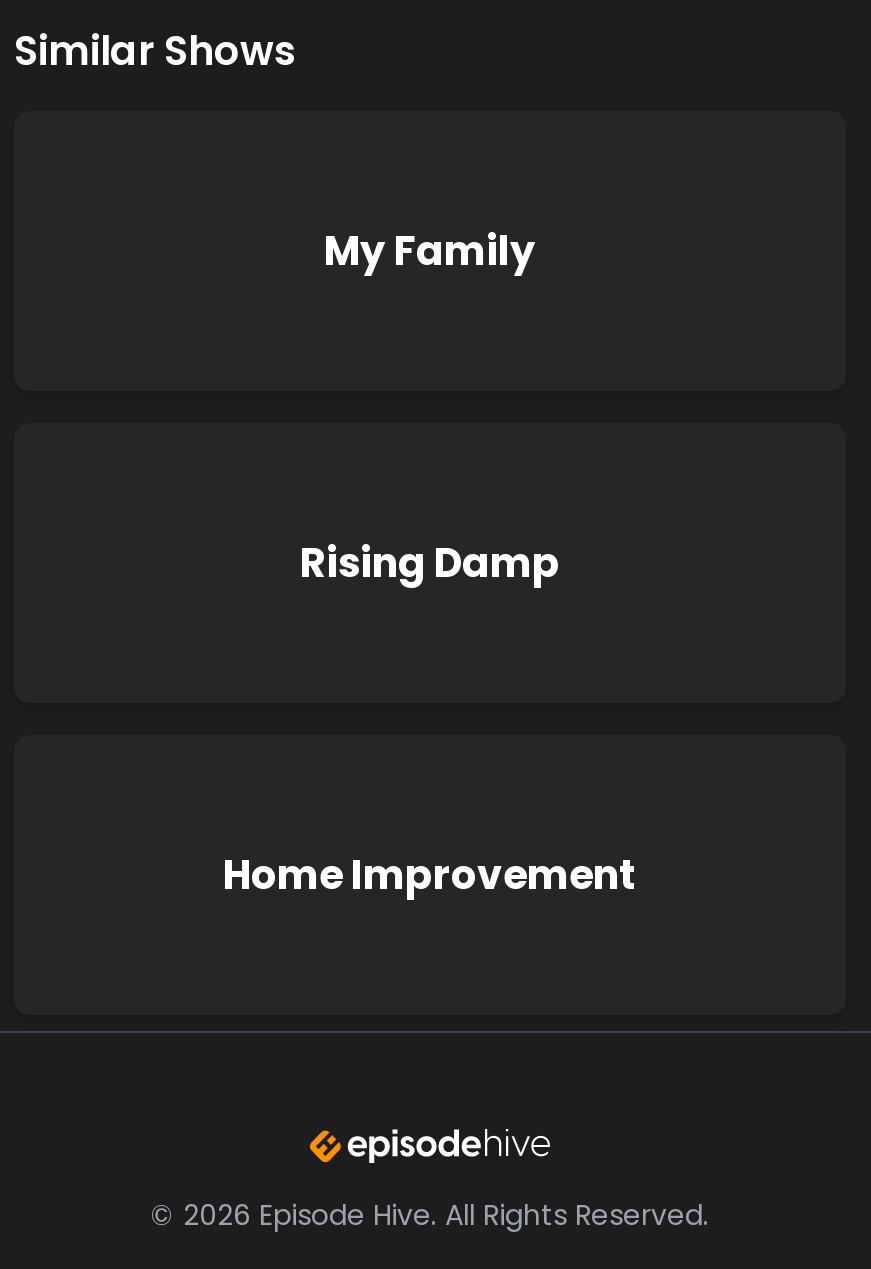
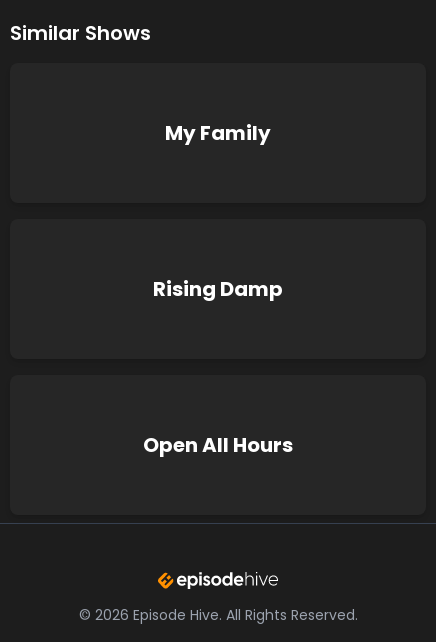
- Home Improvement
+ Open All Hours
